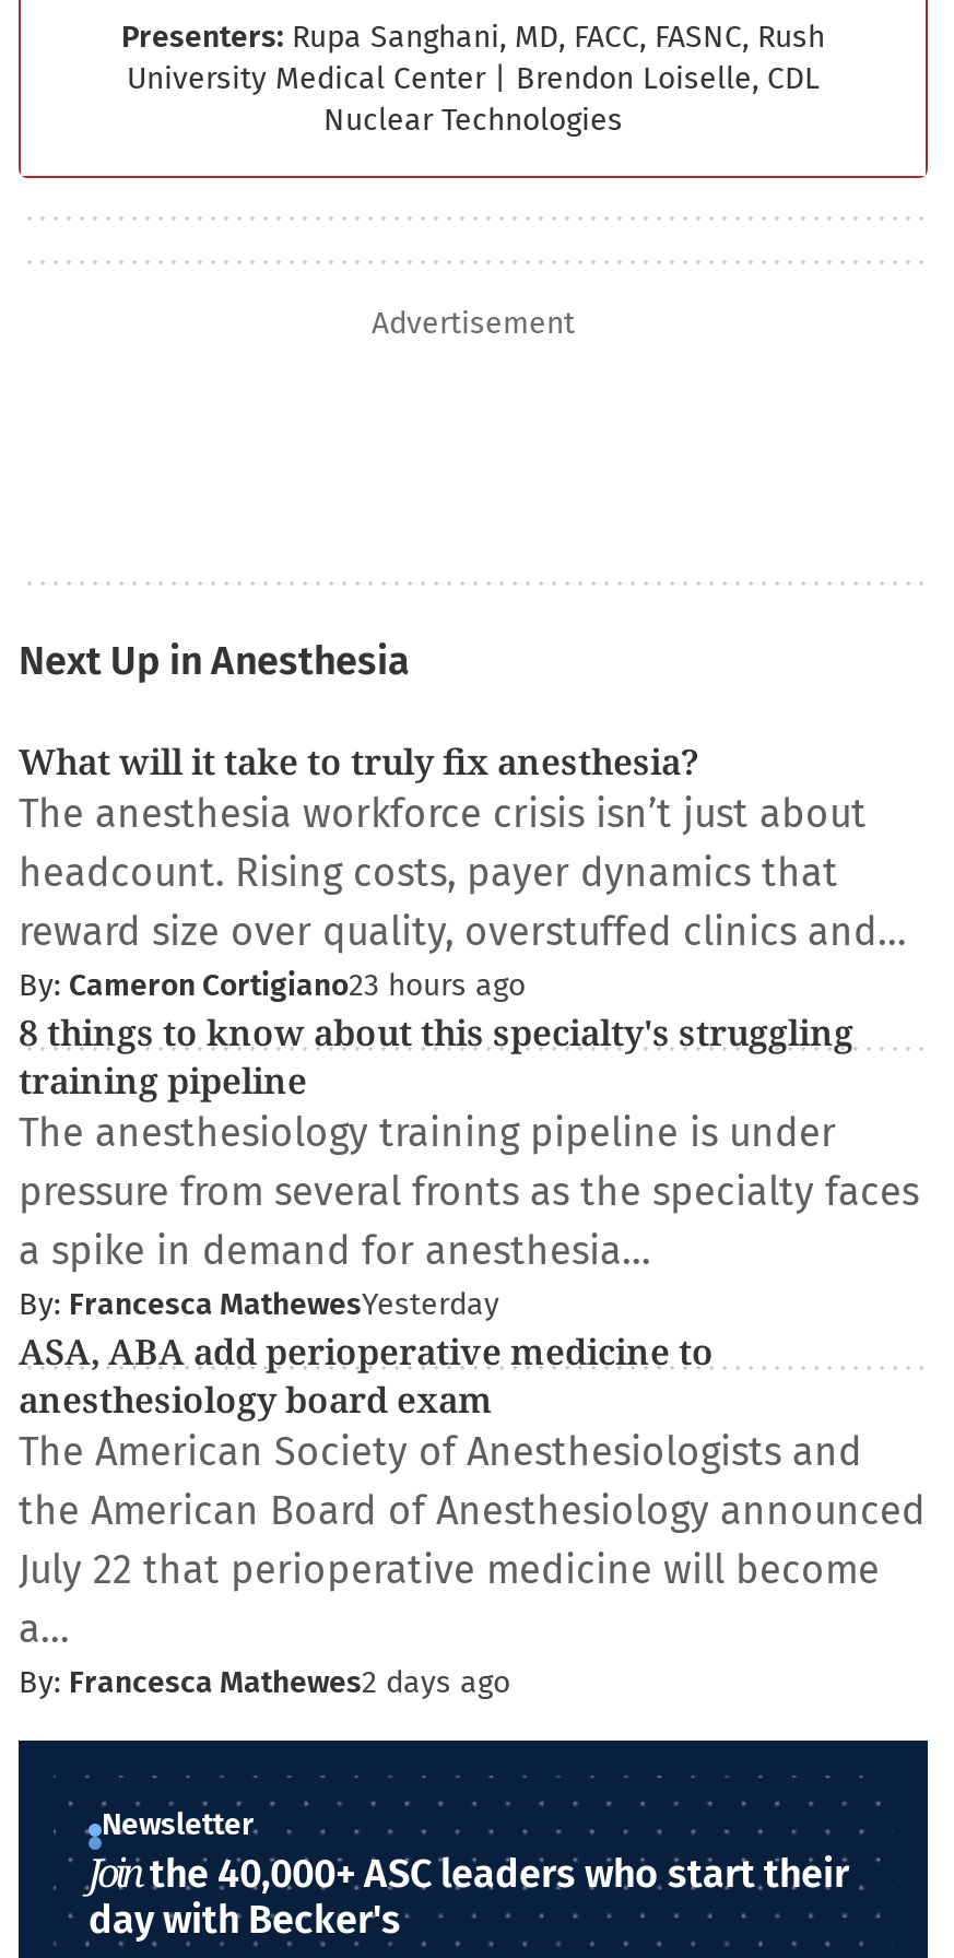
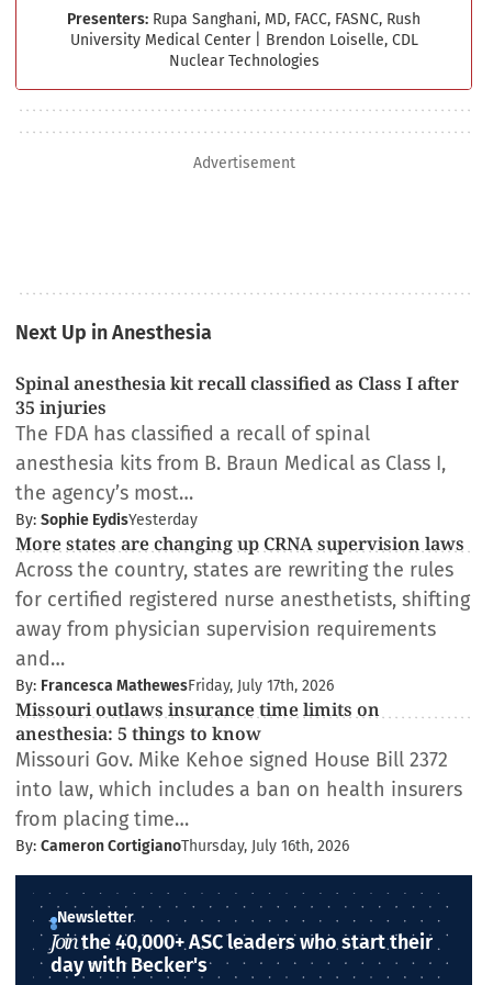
- What will it take to truly fix anesthesia?
- The anesthesia workforce crisis isn’t just about
- headcount. Rising costs, payer dynamics that
- reward size over quality, overstuffed clinics and…
- By: Cameron Cortigiano23 hours ago
- 8 things to know about this specialty's struggling
- training pipeline
- The anesthesiology training pipeline is under
- pressure from several fronts as the specialty faces
- a spike in demand for anesthesia…
- By: Francesca MathewesYesterday
- ASA, ABA add perioperative medicine to
- anesthesiology board exam
- The American Society of Anesthesiologists and
- the American Board of Anesthesiology announced
- July 22 that perioperative medicine will become
- a…
- By: Francesca Mathewes2 days ago
+ Spinal anesthesia kit recall classified as Class I after
+ 35 injuries
+ The FDA has classified a recall of spinal
+ anesthesia kits from B. Braun Medical as Class I,
+ the agency’s most…
+ By: Sophie EydisYesterday
+ More states are changing up CRNA supervision laws
+ Across the country, states are rewriting the rules
+ for certified registered nurse anesthetists, shifting
+ away from physician supervision requirements
+ and…
+ By: Francesca MathewesFriday, July 17th, 2026
+ Missouri outlaws insurance time limits on
+ anesthesia: 5 things to know
+ Missouri Gov. Mike Kehoe signed House Bill 2372
+ into law, which includes a ban on health insurers
+ from placing time…
+ By: Cameron CortigianoThursday, July 16th, 2026
